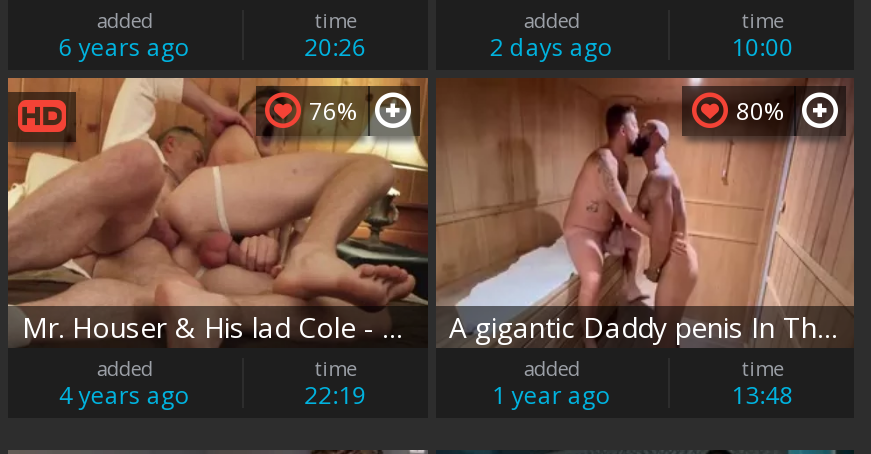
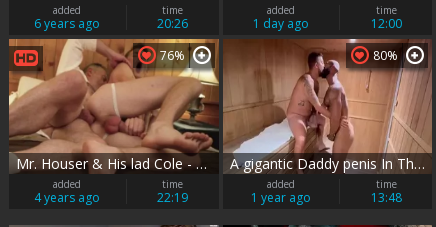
- 2 days ago
+ 1 day ago

- 10:00
+ 12:00
